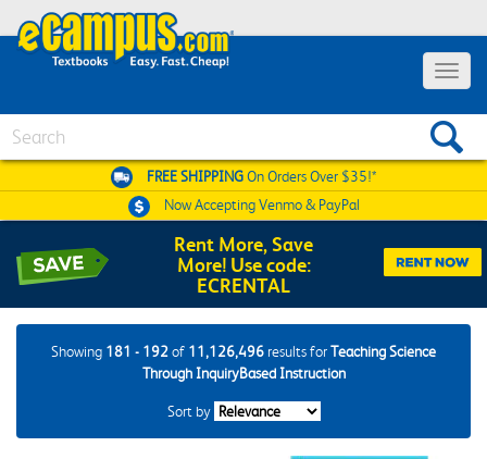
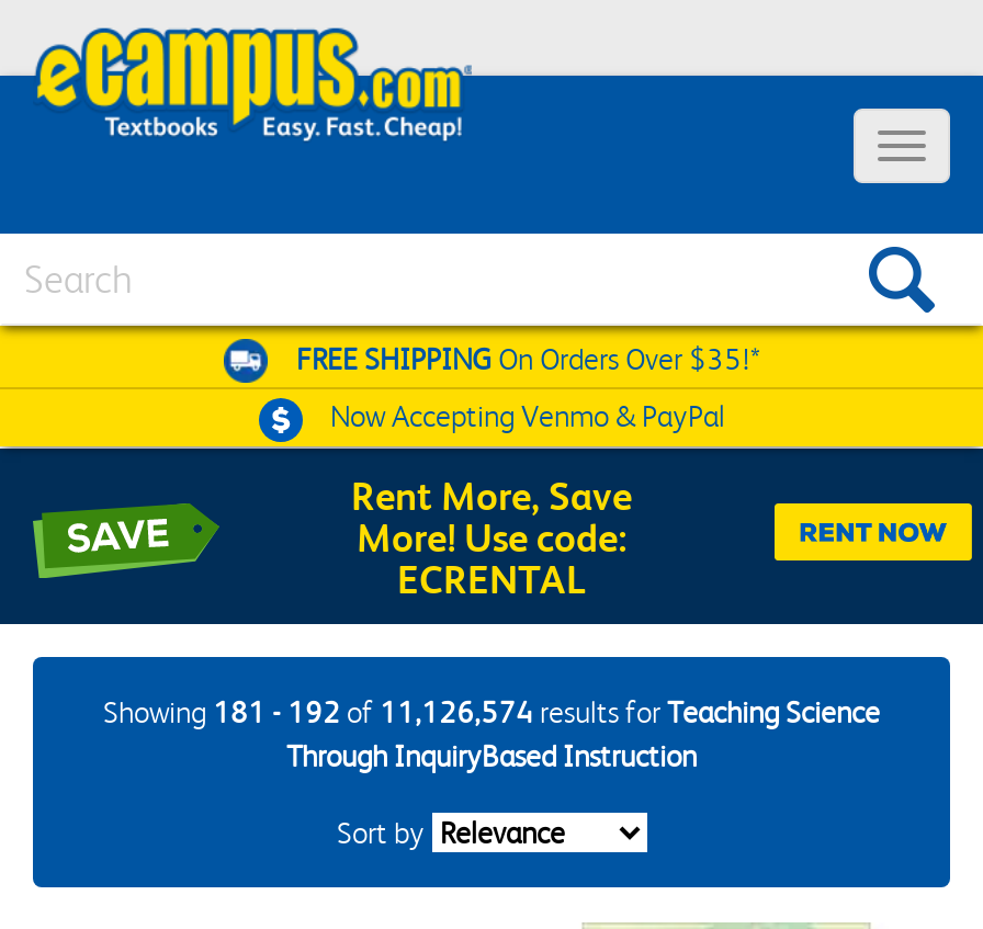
- Showing 181 - 192 of 11,126,496 results for Teaching Science
+ Showing 181 - 192 of 11,126,574 results for Teaching Science
